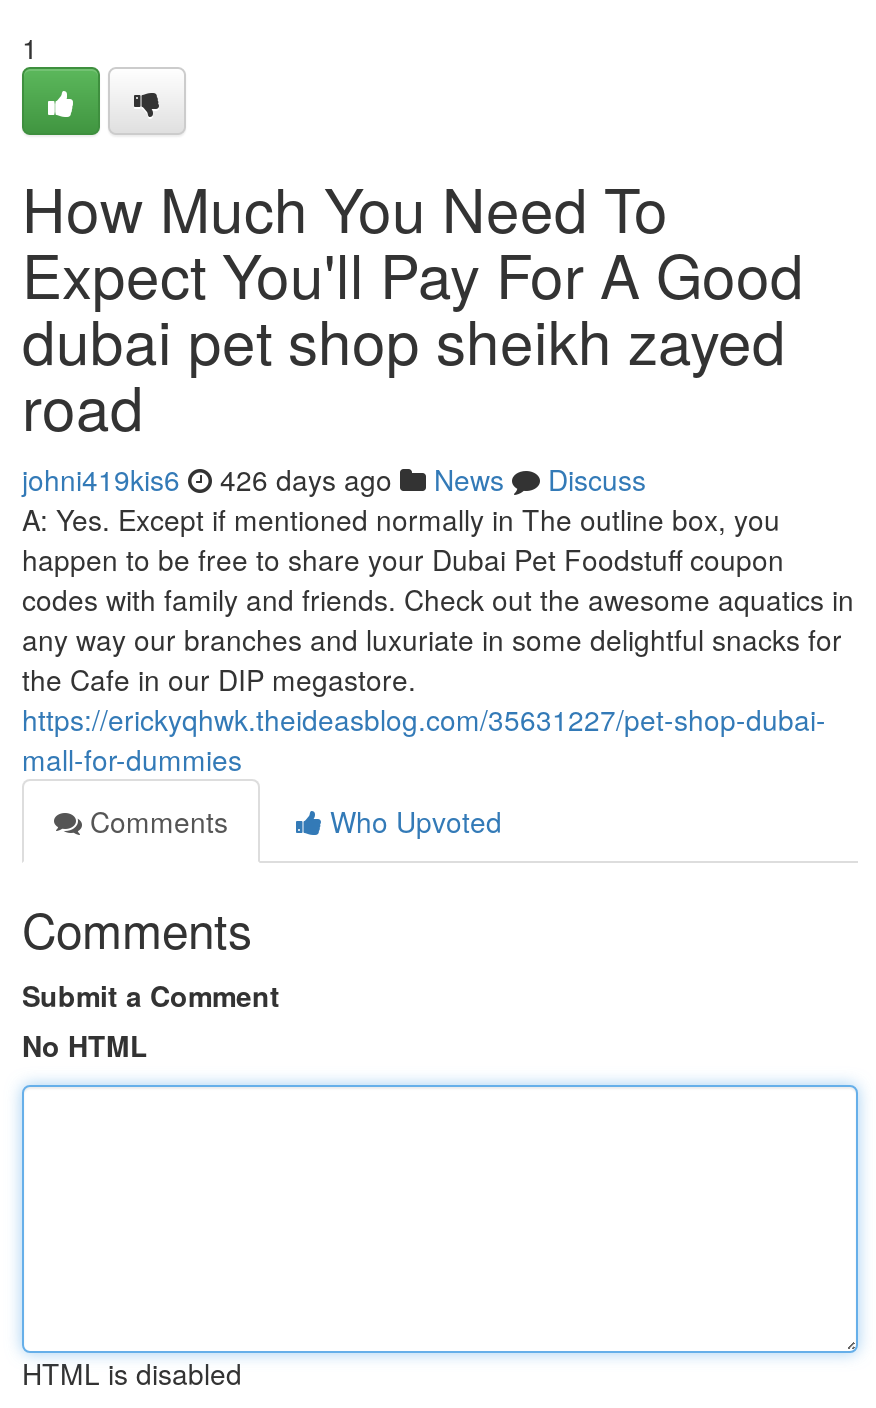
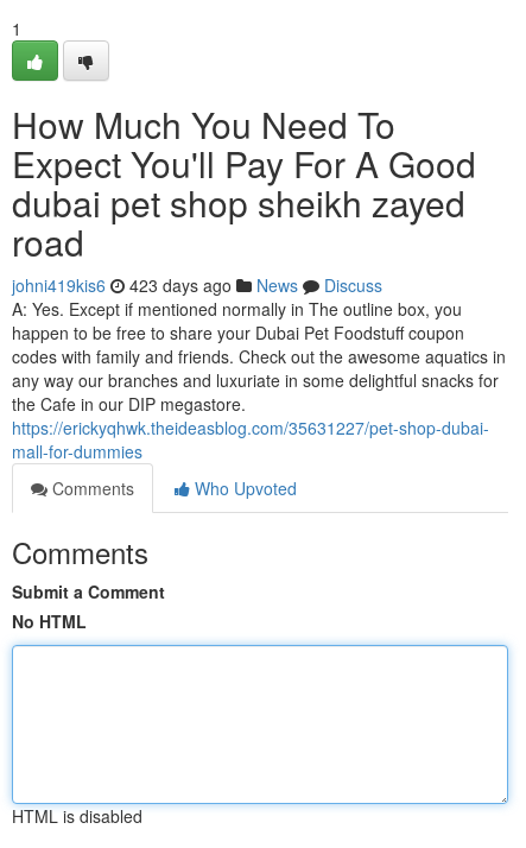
- johni419kis6 426 days ago News Discuss
+ johni419kis6 423 days ago News Discuss
